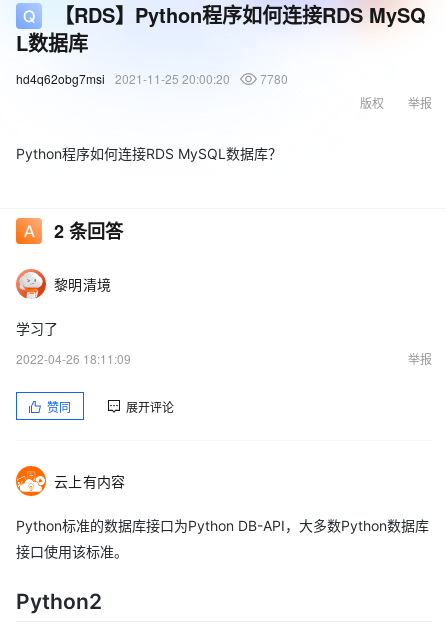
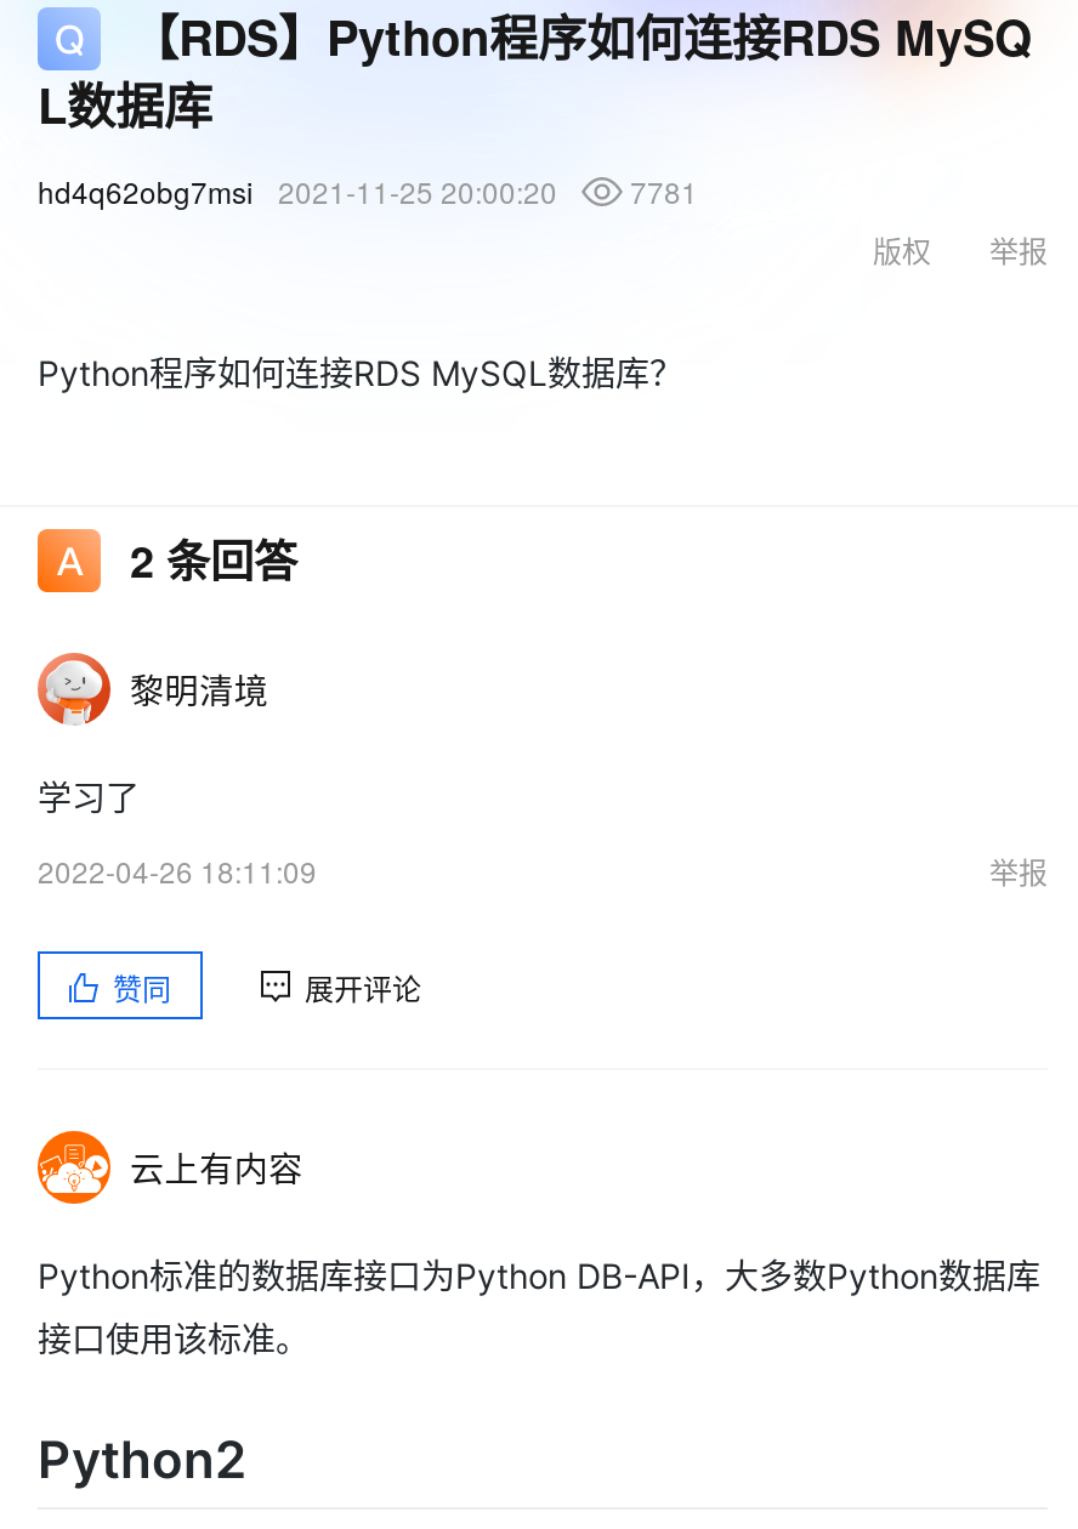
- hd4q62obg7msi 2021-11-25 20:00:20 7780
+ hd4q62obg7msi 2021-11-25 20:00:20 7781
